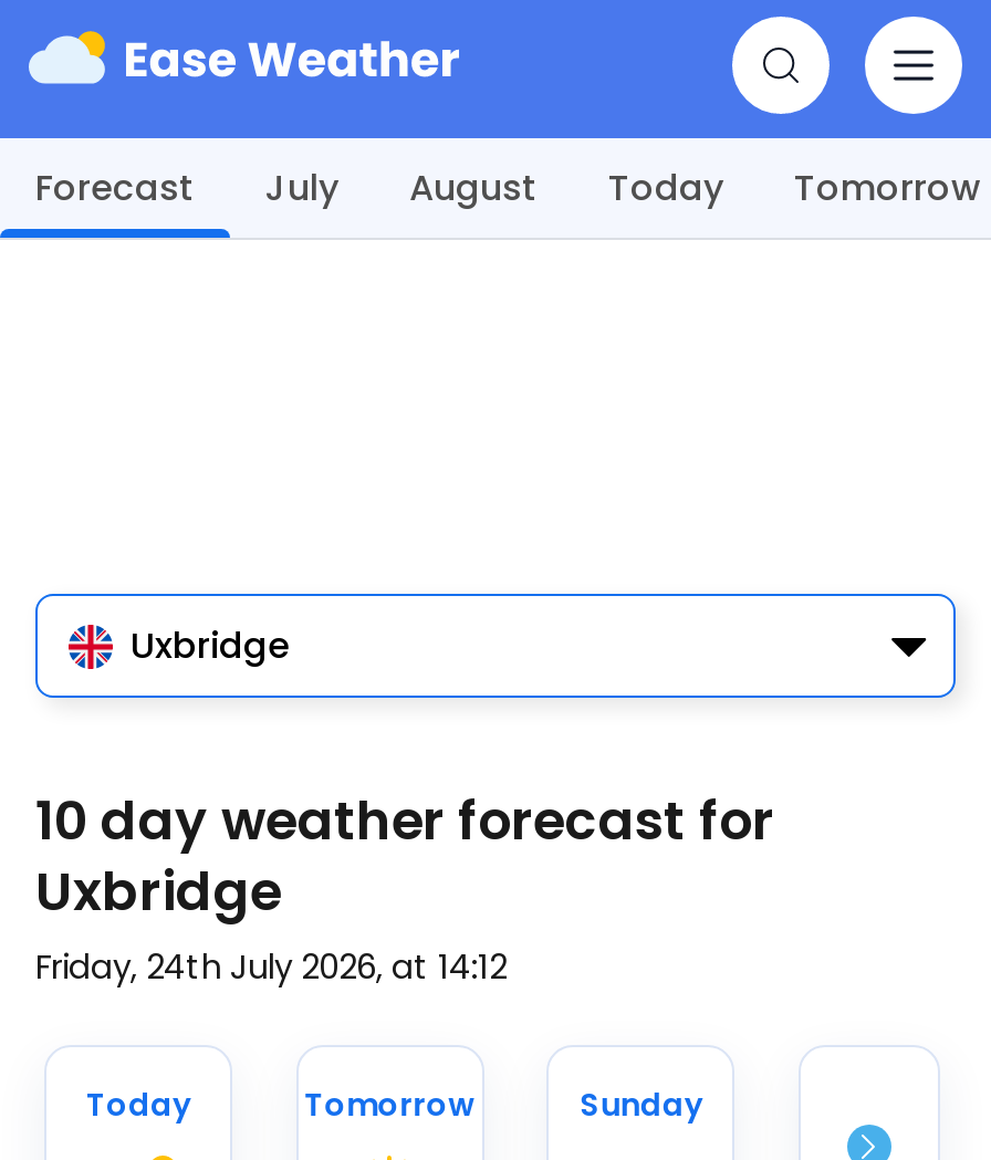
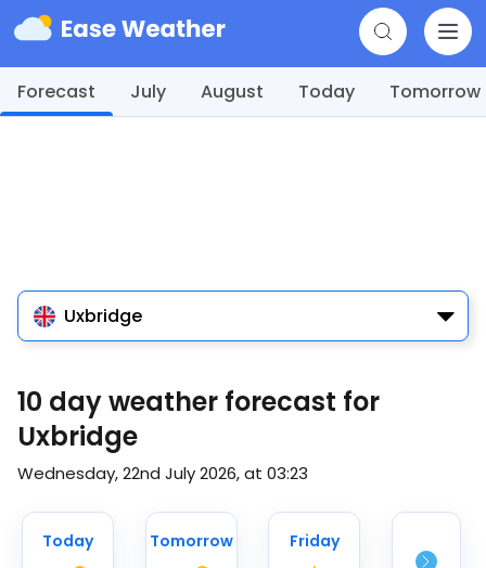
- Friday, 24th July 2026, at 14:12
+ Wednesday, 22nd July 2026, at 03:23

- Sunday

+ Friday
